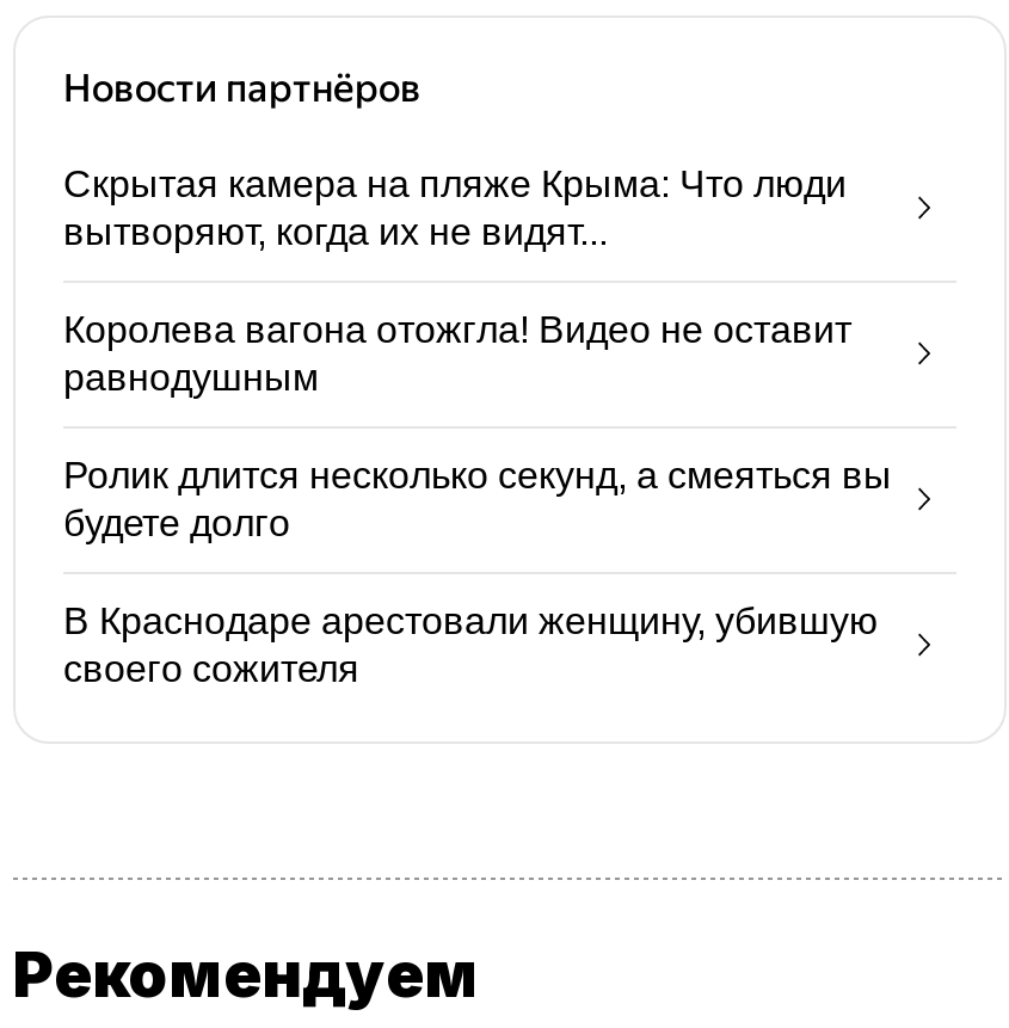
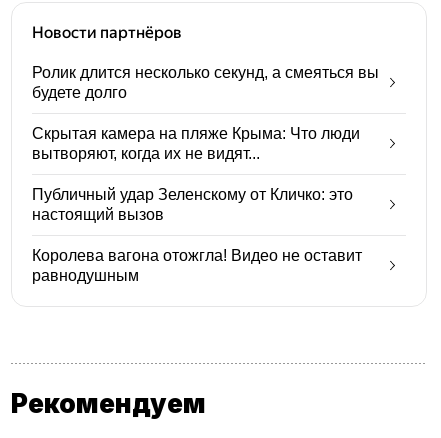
moved down: Скрытая камера на пляже Крыма: Что люди | вытворяют, когда их не видят...

moved down: Королева вагона отожгла! Видео не оставит | равнодушным

moved up: Ролик длится несколько секунд, а смеяться вы | будете долго

- В Краснодаре арестовали женщину, убившую
- своего сожителя
+ Публичный удар Зеленскому от Кличко: это
+ настоящий вызов
